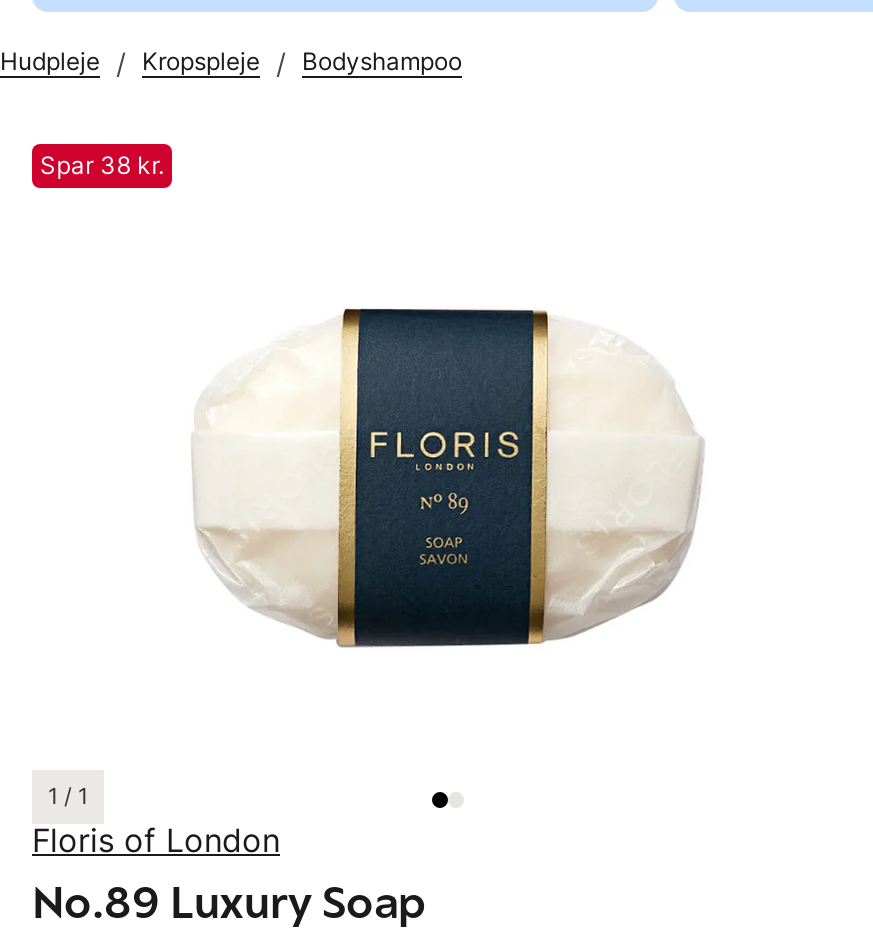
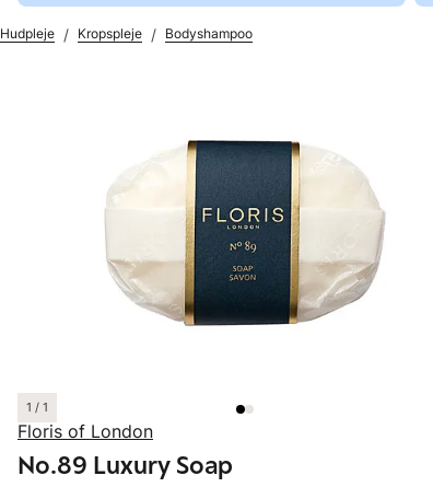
- Spar 38 kr.
